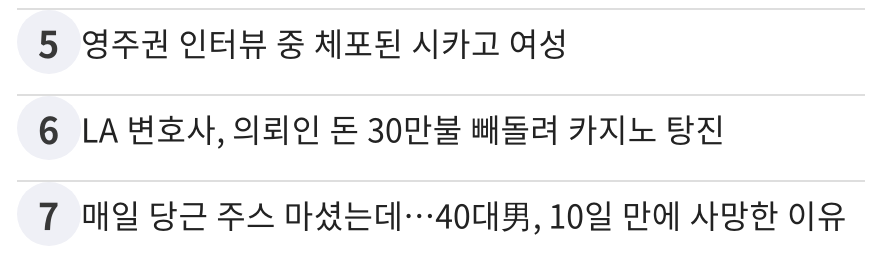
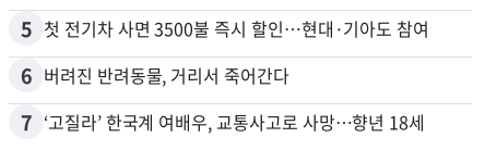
- 5 영주권 인터뷰 중 체포된 시카고 여성
+ 5 첫 전기차 사면 3500불 즉시 할인…현대·기아도 참여

- 6 LA 변호사, 의뢰인 돈 30만불 빼돌려 카지노 탕진
+ 6 버려진 반려동물, 거리서 죽어간다

- 7 매일 당근 주스 마셨는데…40대男, 10일 만에 사망한 이유
+ 7 ‘고질라’ 한국계 여배우, 교통사고로 사망…향년 18세
